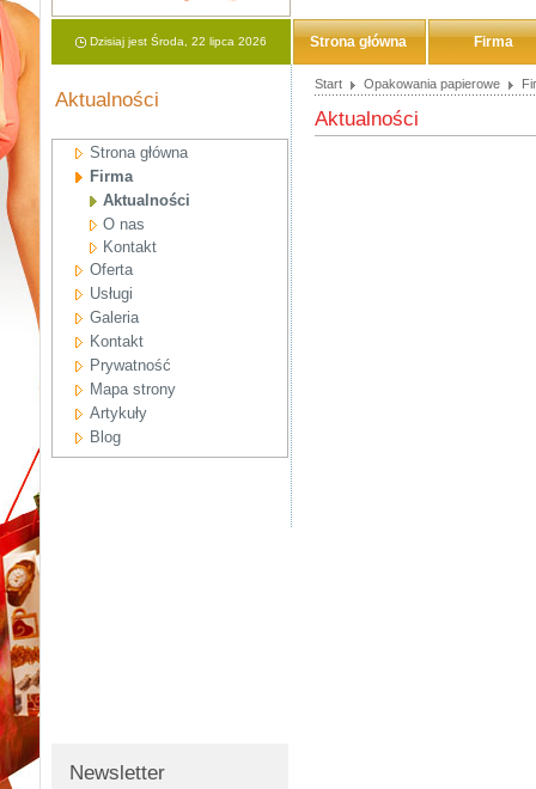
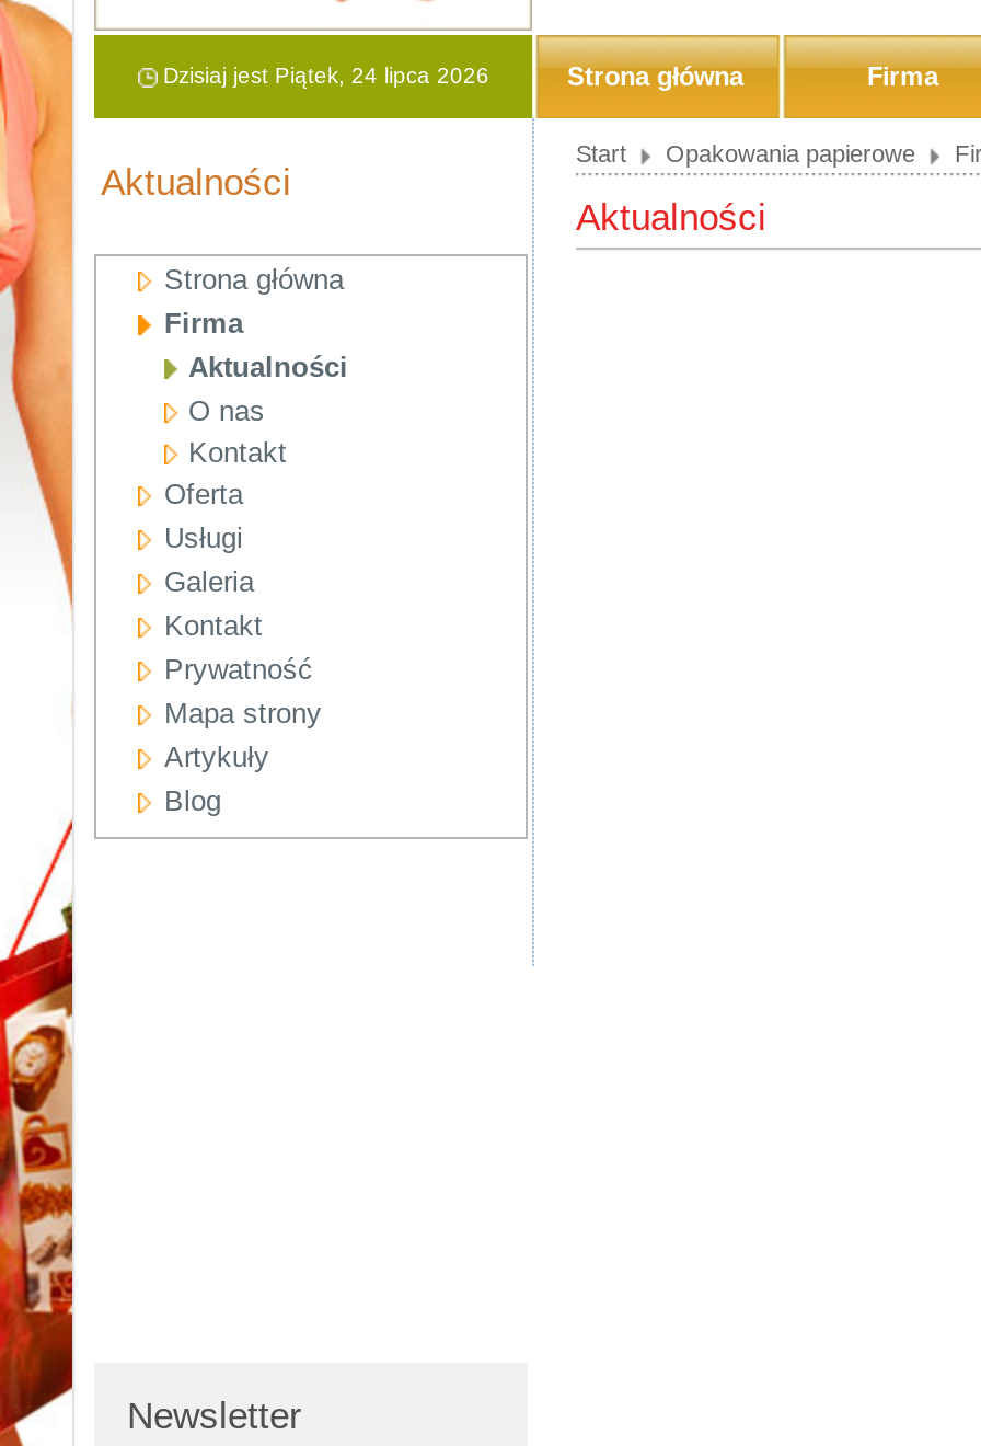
- Dzisiaj jest Środa, 22 lipca 2026
+ Dzisiaj jest Piątek, 24 lipca 2026
